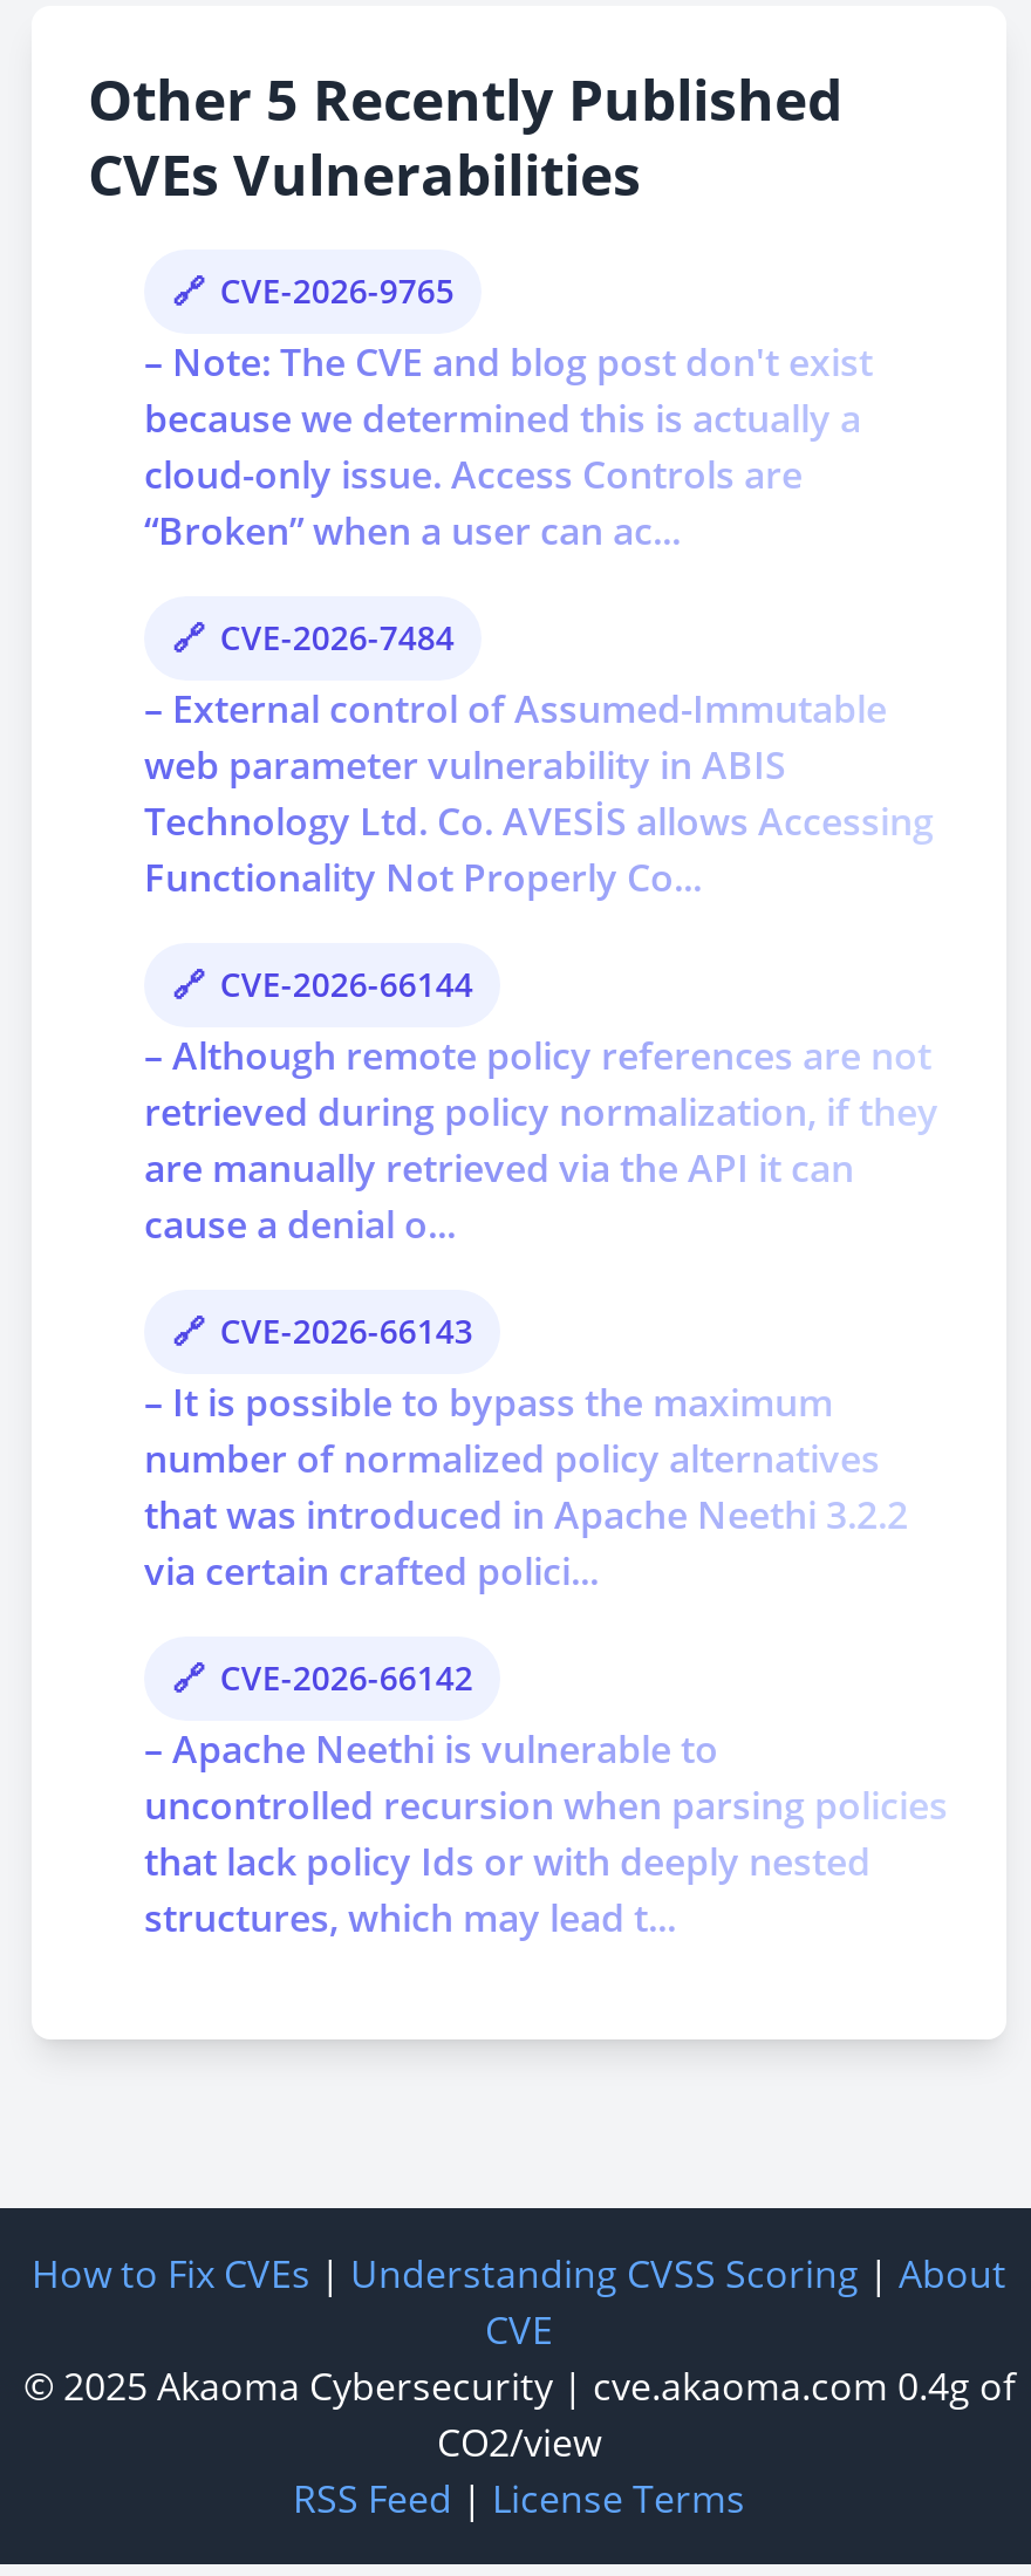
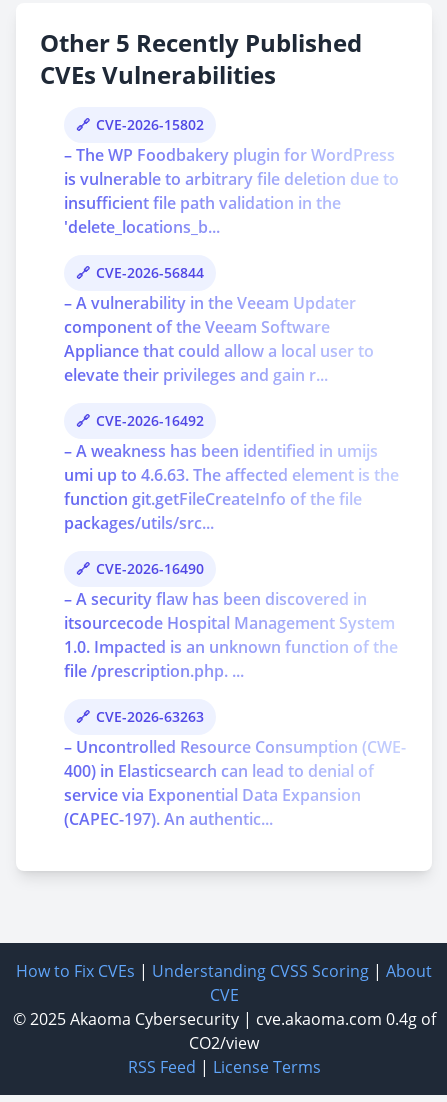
- CVE-2026-9765
+ CVE-2026-15802

- – Note: The CVE and blog post don't exist
- because we determined this is actually a
- cloud-only issue. Access Controls are
- “Broken” when a user can ac...
+ – The WP Foodbakery plugin for WordPress
+ is vulnerable to arbitrary file deletion due to
+ insufficient file path validation in the
+ 'delete_locations_b...

- CVE-2026-7484
+ CVE-2026-56844

- – External control of Assumed-Immutable
- web parameter vulnerability in ABIS
- Technology Ltd. Co. AVESİS allows Accessing
- Functionality Not Properly Co...
+ – A vulnerability in the Veeam Updater
+ component of the Veeam Software
+ Appliance that could allow a local user to
+ elevate their privileges and gain r...

- CVE-2026-66144
+ CVE-2026-16492

- – Although remote policy references are not
- retrieved during policy normalization, if they
- are manually retrieved via the API it can
- cause a denial o...
+ – A weakness has been identified in umijs
+ umi up to 4.6.63. The affected element is the
+ function git.getFileCreateInfo of the file
+ packages/utils/src...

- CVE-2026-66143
+ CVE-2026-16490

- – It is possible to bypass the maximum
- number of normalized policy alternatives
- that was introduced in Apache Neethi 3.2.2
- via certain crafted polici...
+ – A security flaw has been discovered in
+ itsourcecode Hospital Management System
+ 1.0. Impacted is an unknown function of the
+ file /prescription.php. ...

- CVE-2026-66142
+ CVE-2026-63263

- – Apache Neethi is vulnerable to
- uncontrolled recursion when parsing policies
- that lack policy Ids or with deeply nested
- structures, which may lead t...
+ – Uncontrolled Resource Consumption (CWE-
+ 400) in Elasticsearch can lead to denial of
+ service via Exponential Data Expansion
+ (CAPEC-197). An authentic...
